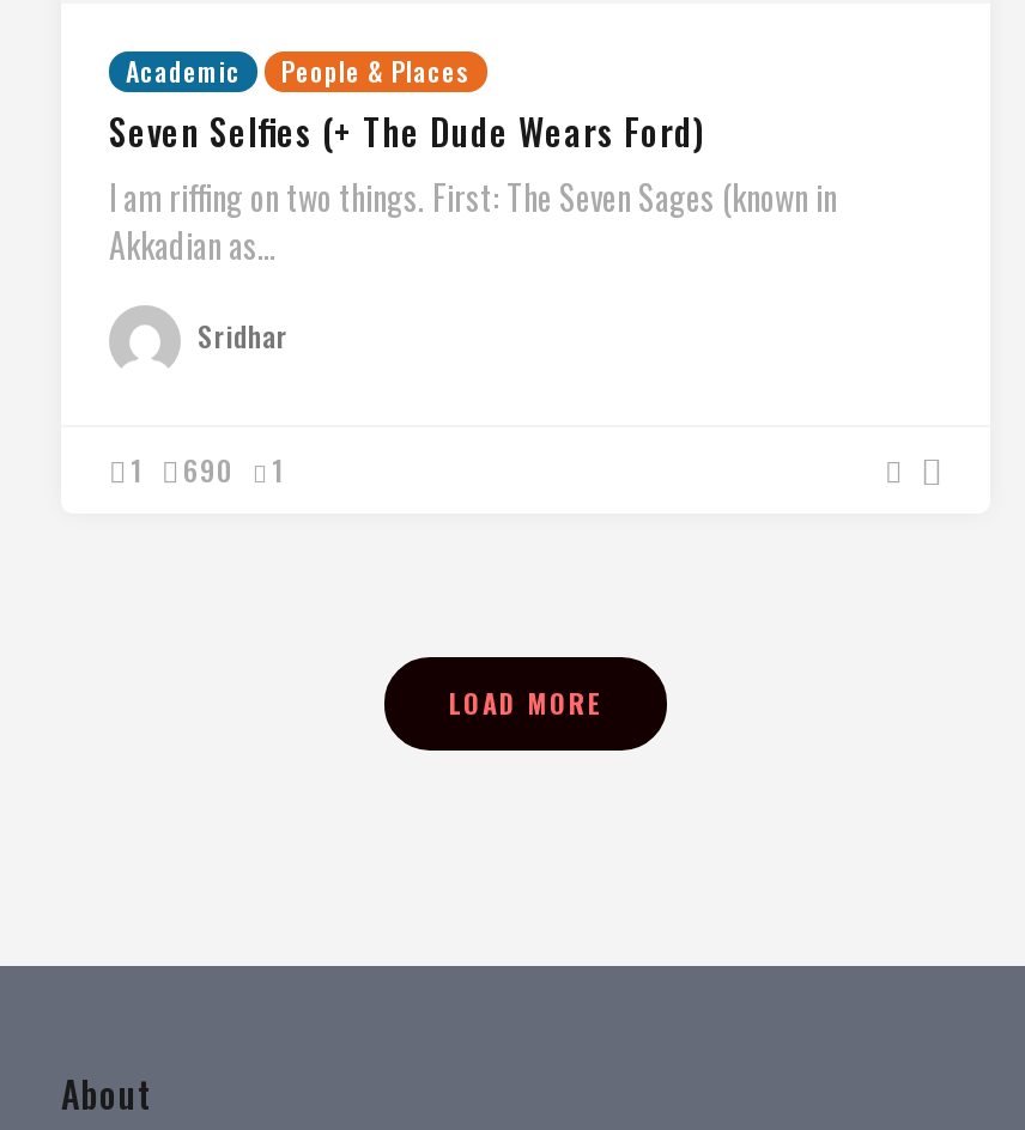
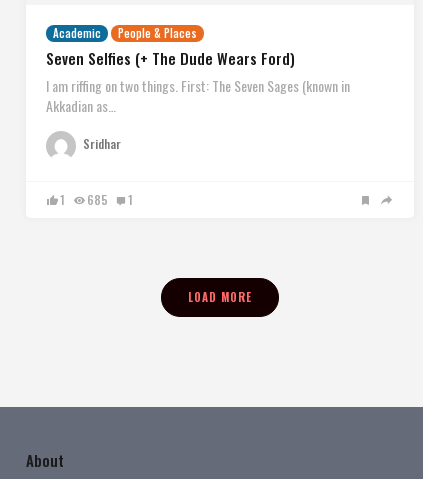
- 1 690 1
+ 1 685 1
